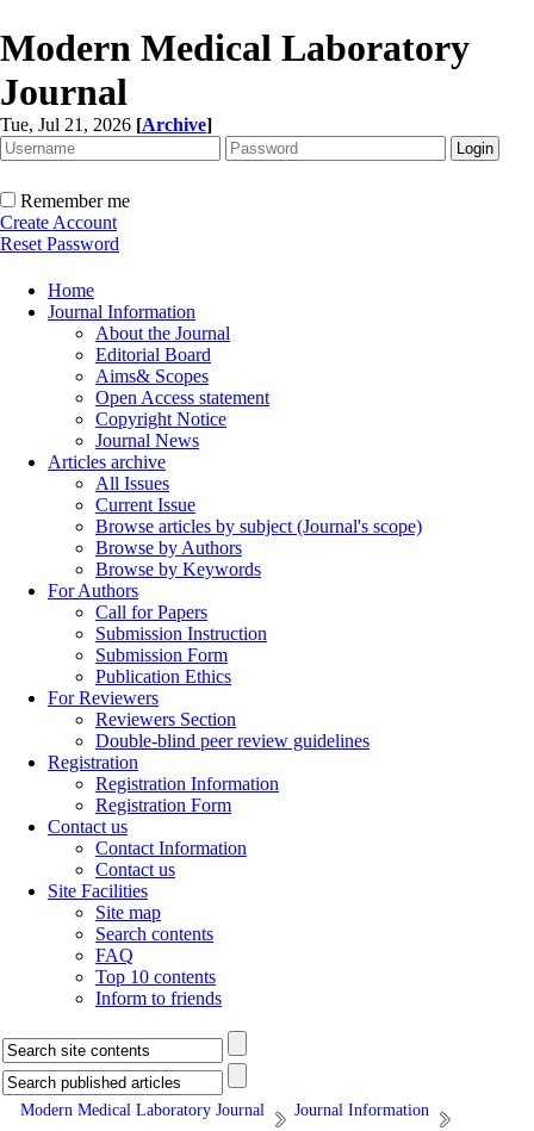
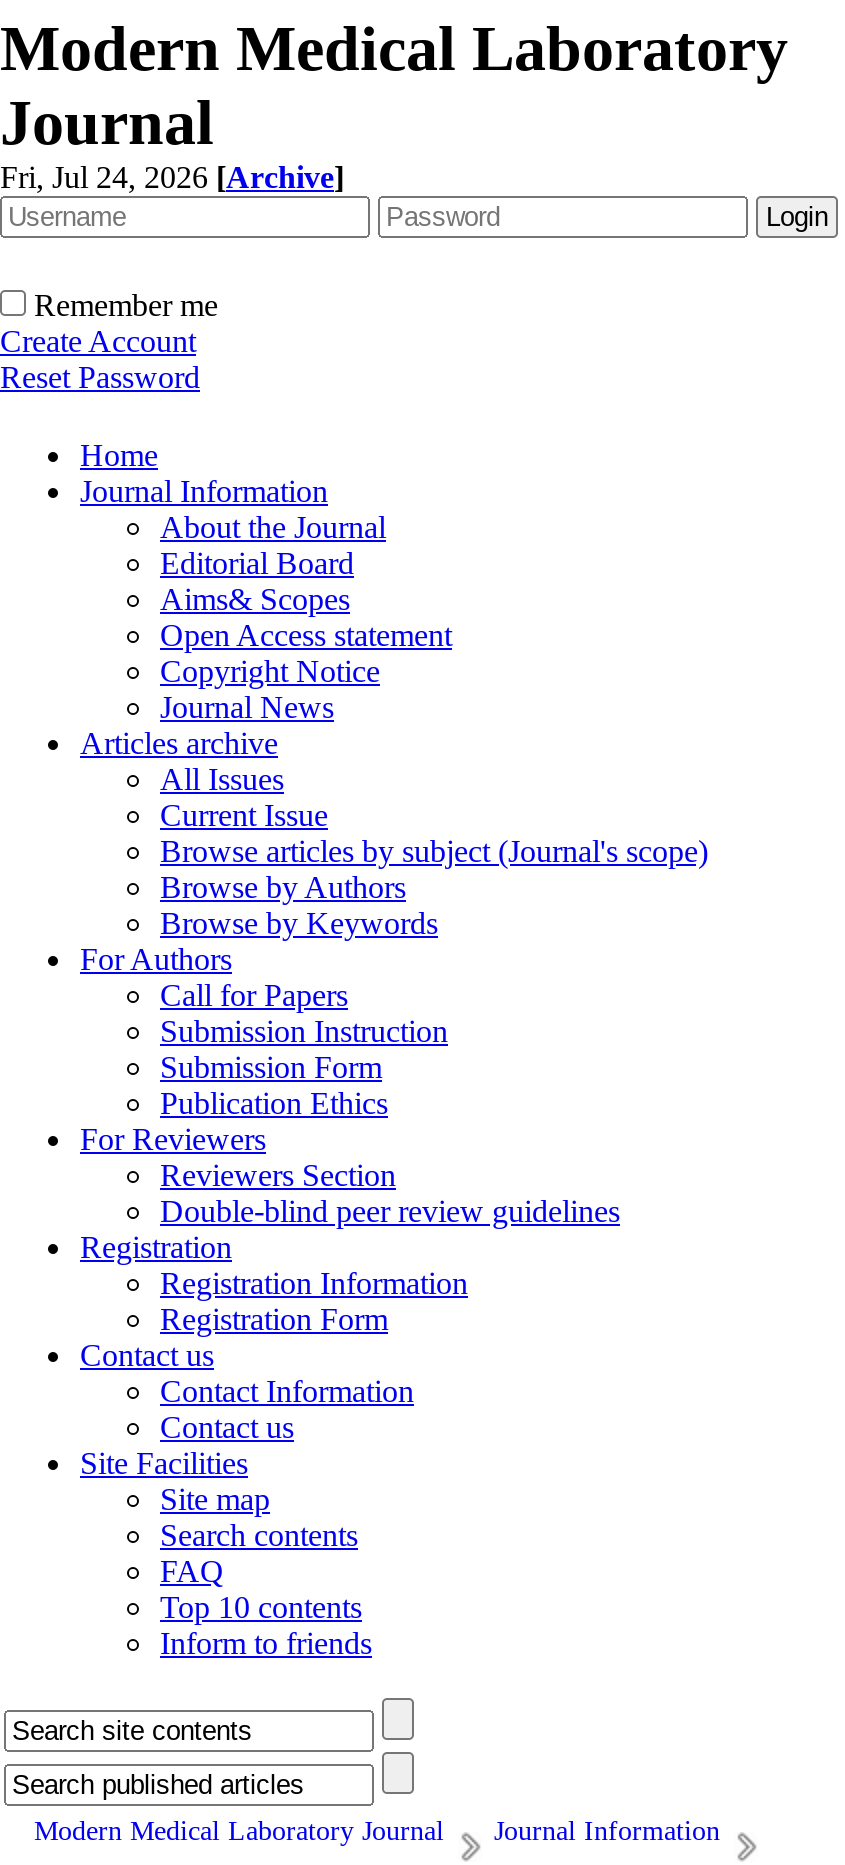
- Tue, Jul 21, 2026 [Archive]
+ Fri, Jul 24, 2026 [Archive]
